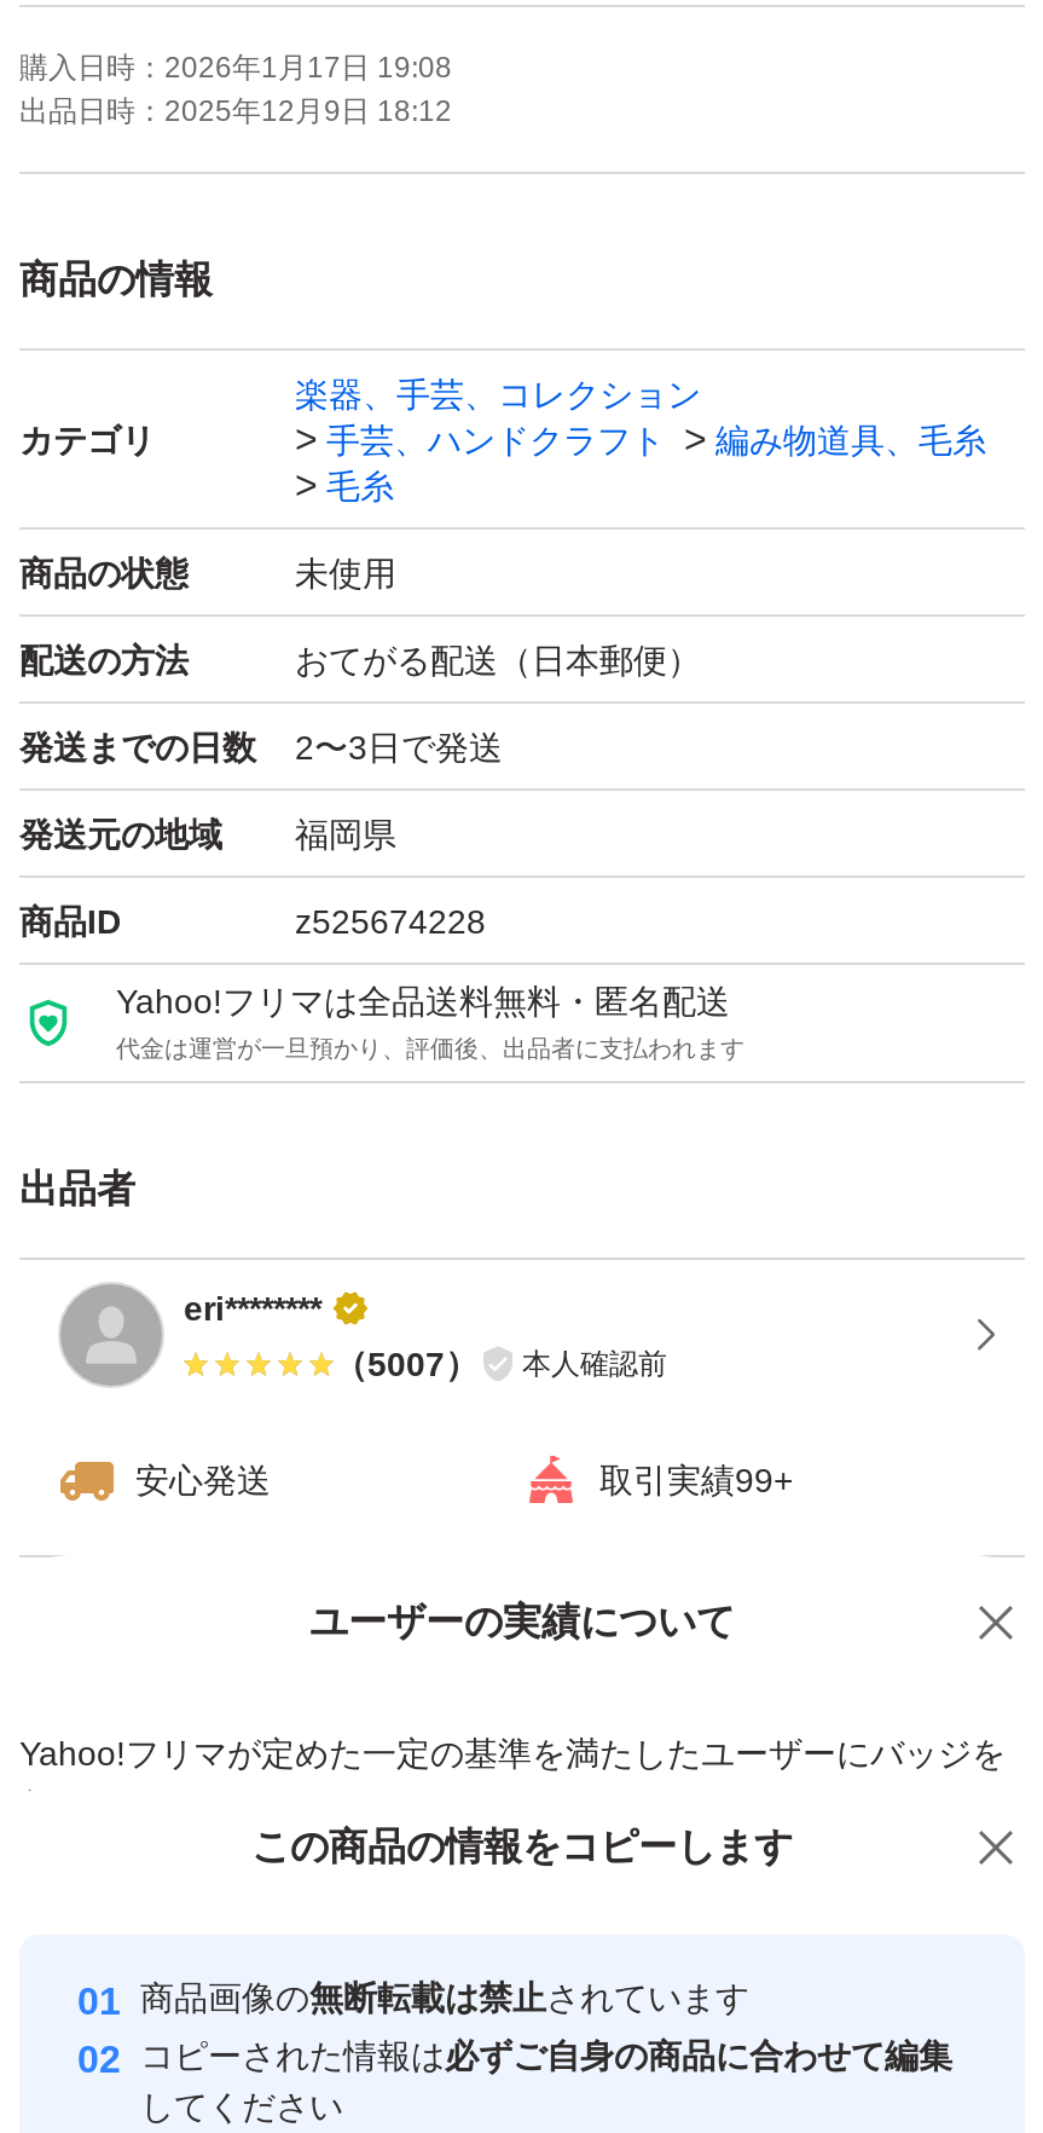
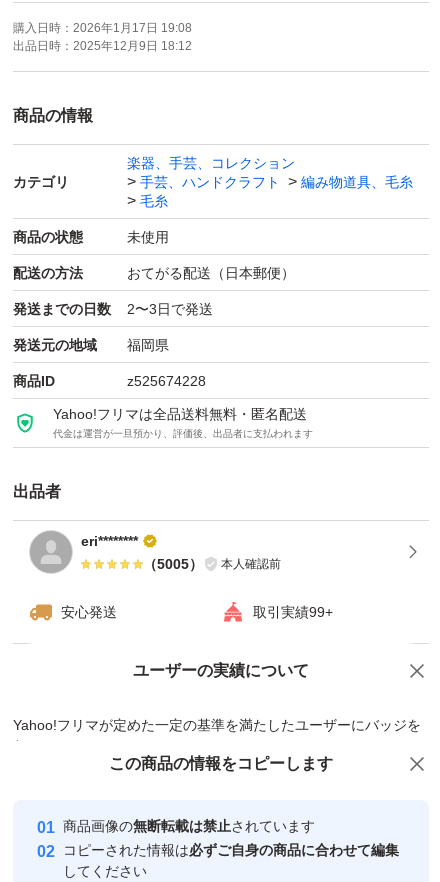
- （5007） 本人確認前
+ （5005） 本人確認前
